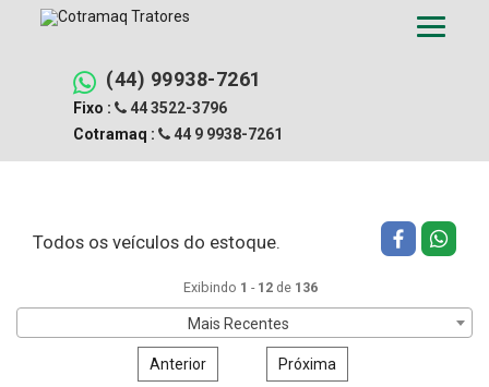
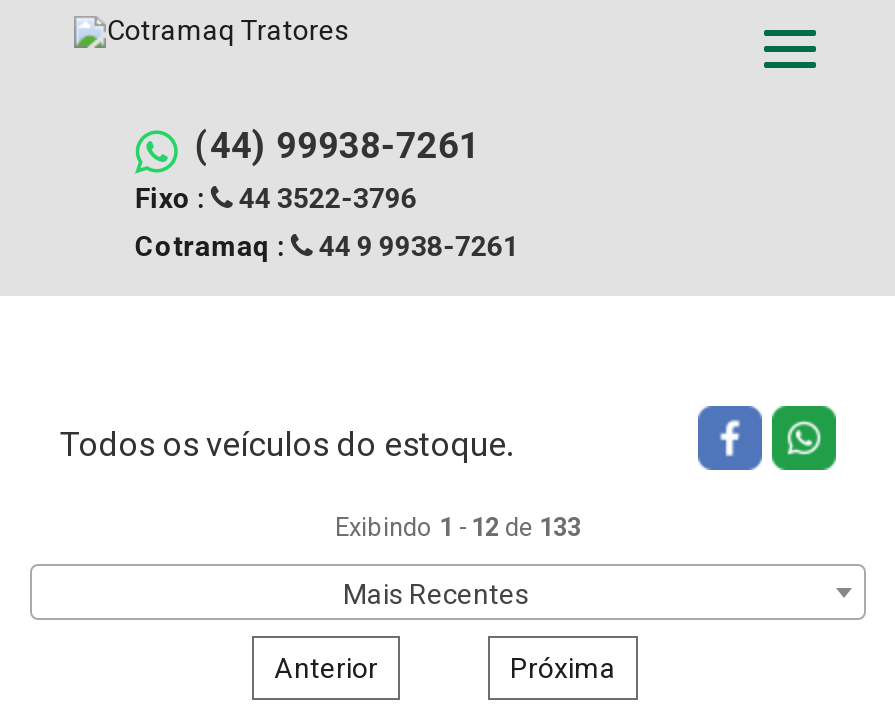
- Exibindo 1 - 12 de 136
+ Exibindo 1 - 12 de 133
